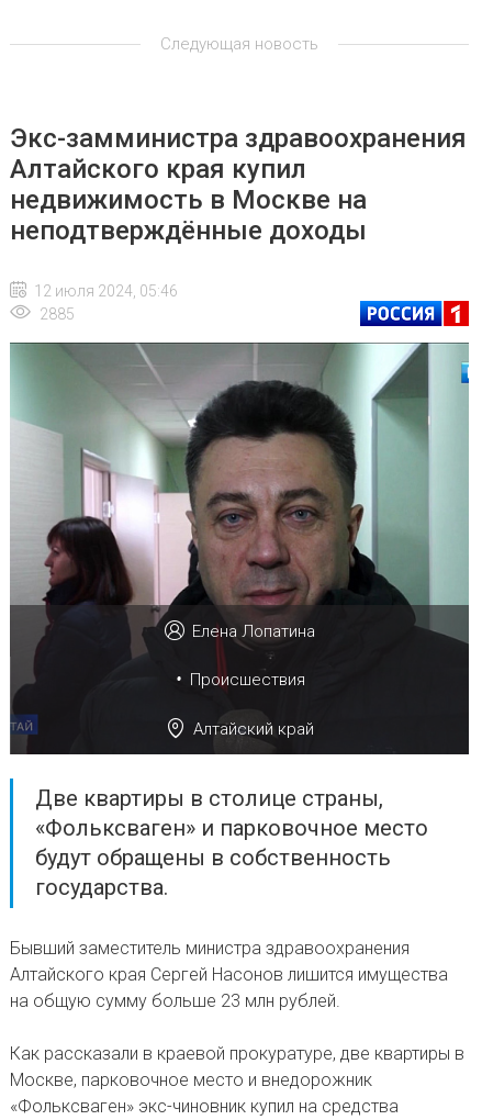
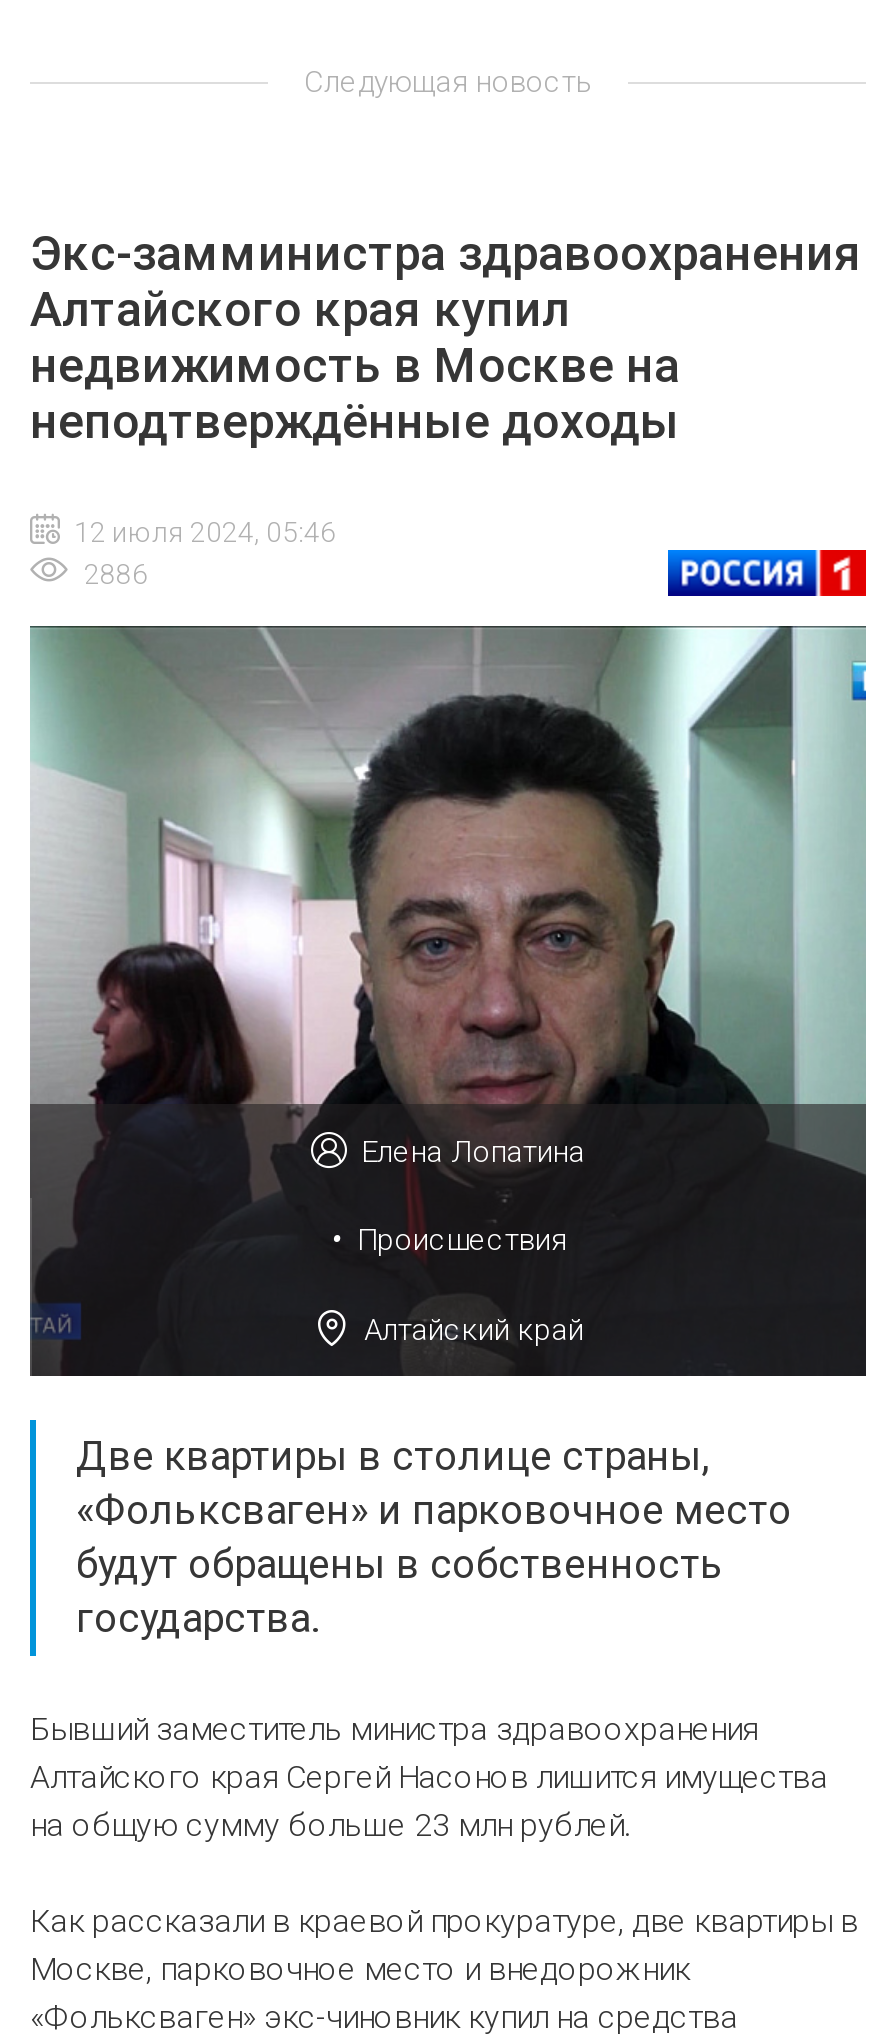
- 2885
+ 2886
